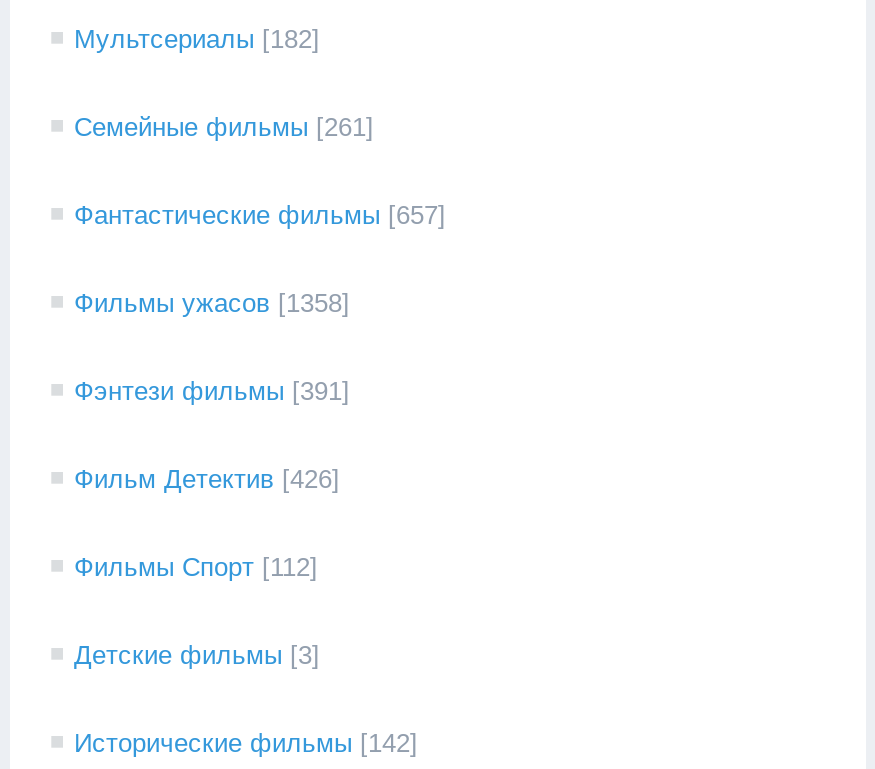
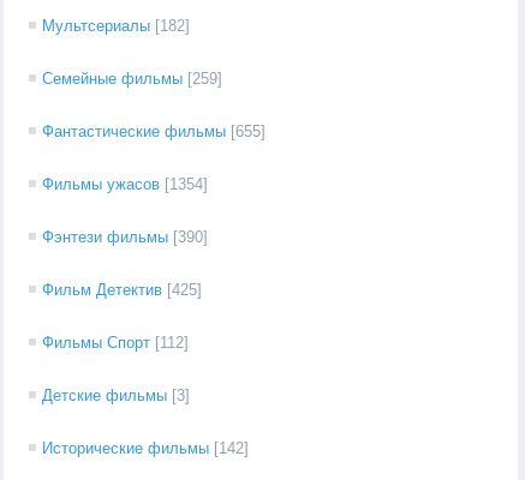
- Семейные фильмы [261]
+ Семейные фильмы [259]

- Фантастические фильмы [657]
+ Фантастические фильмы [655]

- Фильмы ужасов [1358]
+ Фильмы ужасов [1354]

- Фэнтези фильмы [391]
+ Фэнтези фильмы [390]

- Фильм Детектив [426]
+ Фильм Детектив [425]
